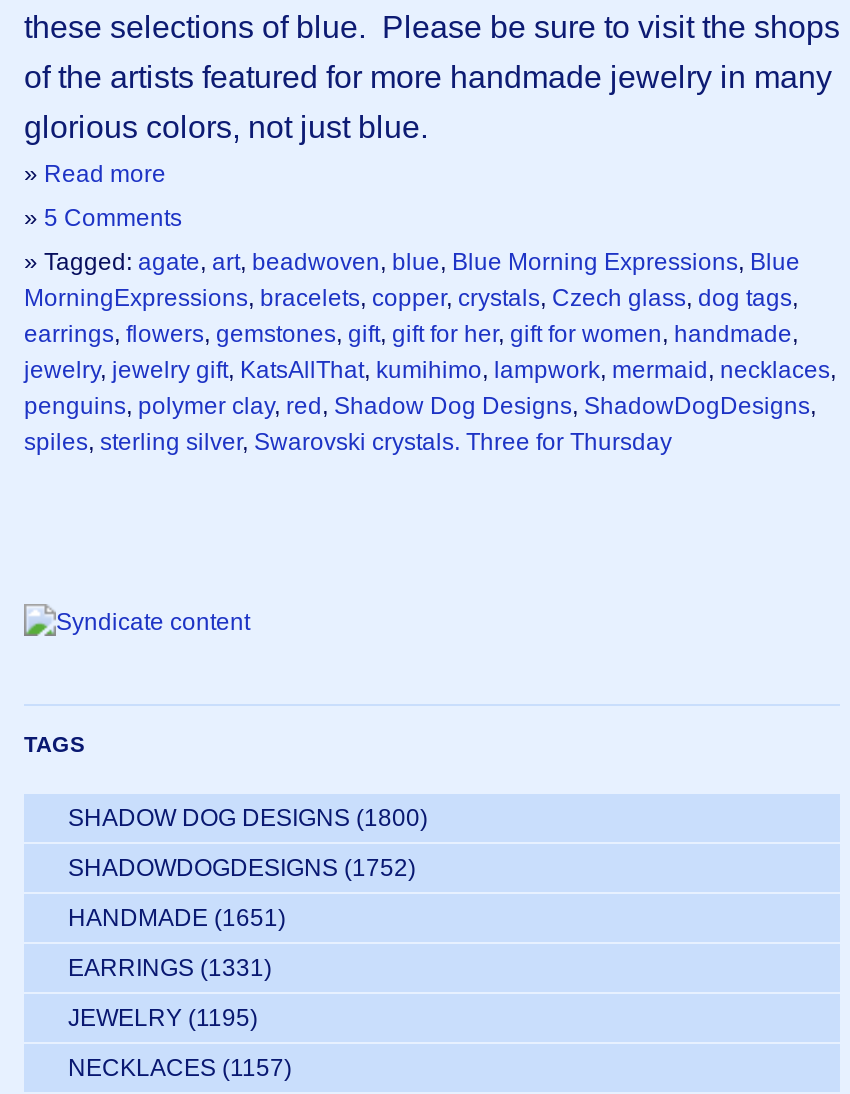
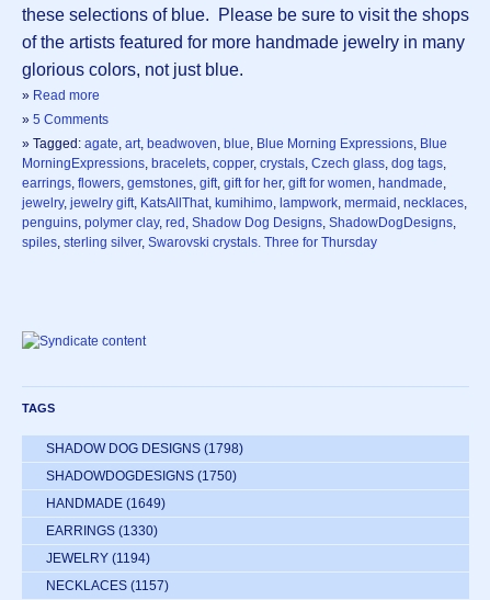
- SHADOW DOG DESIGNS (1800)
+ SHADOW DOG DESIGNS (1798)

- SHADOWDOGDESIGNS (1752)
+ SHADOWDOGDESIGNS (1750)

- HANDMADE (1651)
+ HANDMADE (1649)

- EARRINGS (1331)
+ EARRINGS (1330)

- JEWELRY (1195)
+ JEWELRY (1194)
